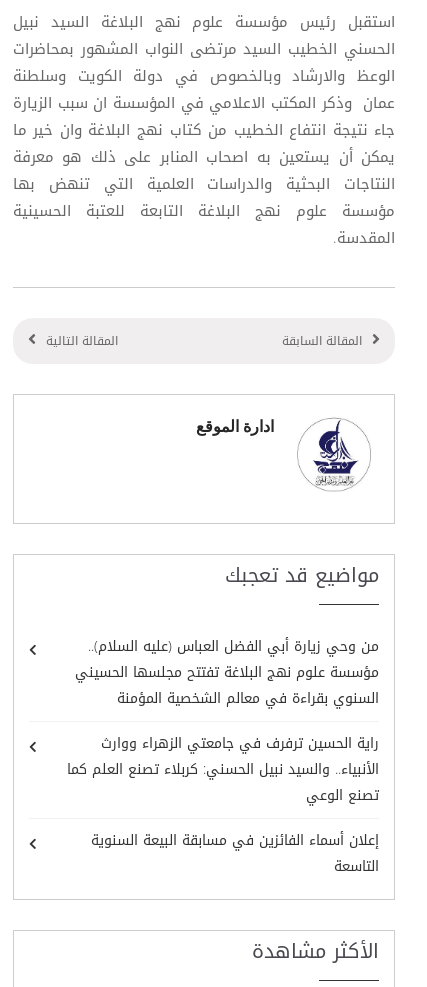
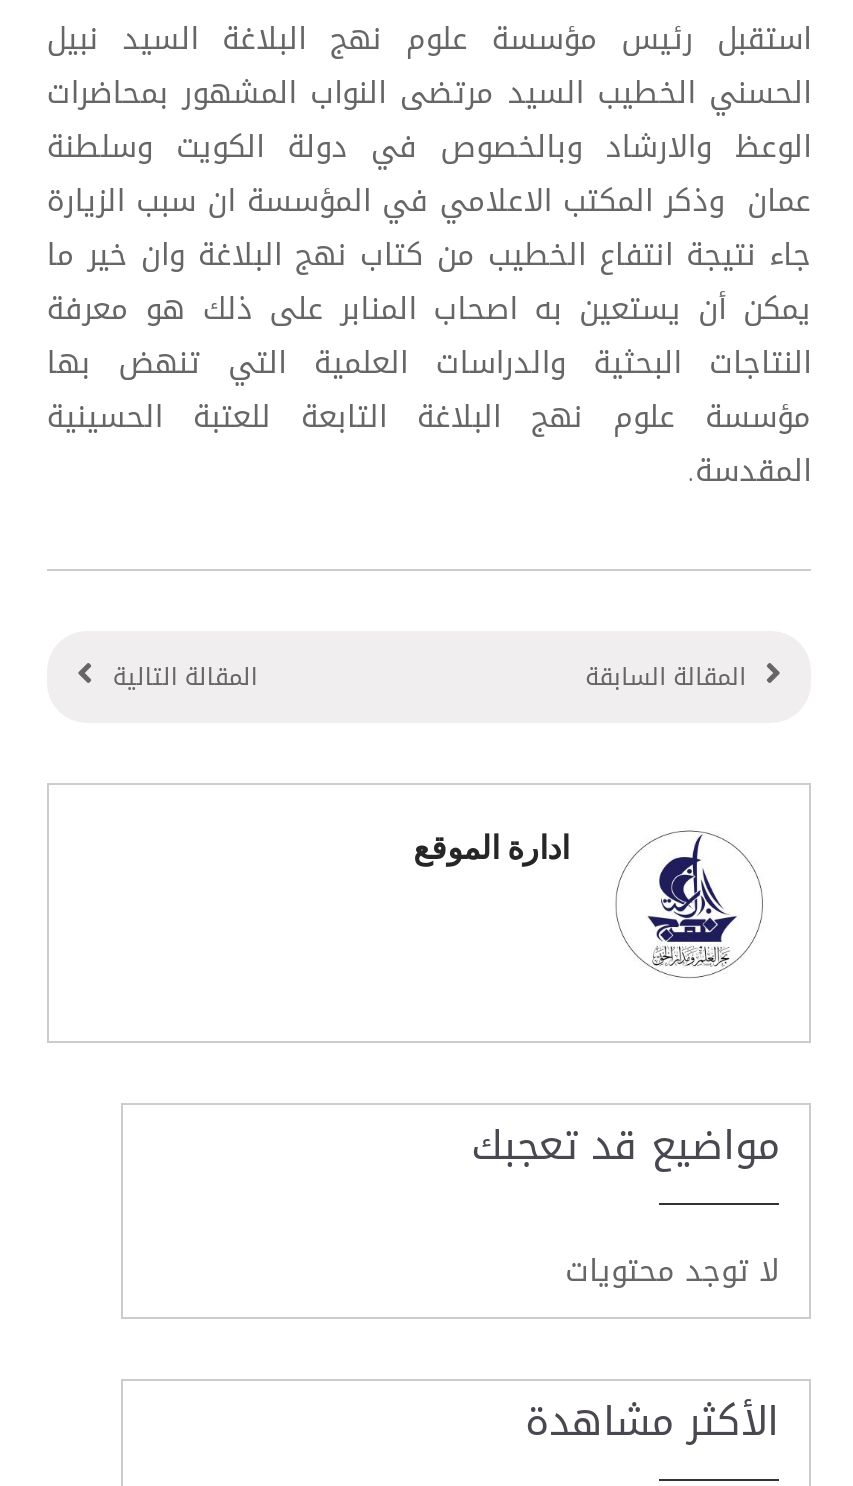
- من وحي زيارة أبي الفضل العباس (عليه السلام)..
- مؤسسة علوم نهج البلاغة تفتتح مجلسها الحسيني
- السنوي بقراءة في معالم الشخصية المؤمنة
- راية الحسين ترفرف في جامعتي الزهراء ووارث
- الأنبياء.. والسيد نبيل الحسني: كربلاء تصنع العلم كما
- تصنع الوعي
- إعلان أسماء الفائزين في مسابقة البيعة السنوية
- التاسعة
+ لا توجد محتويات
